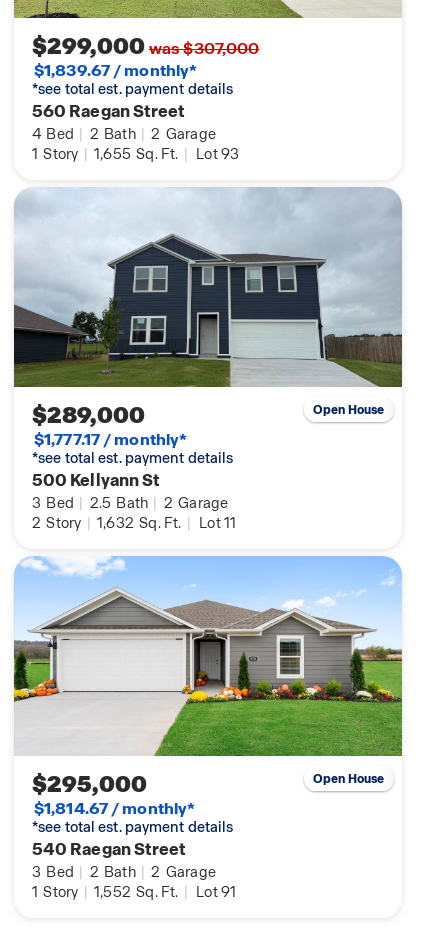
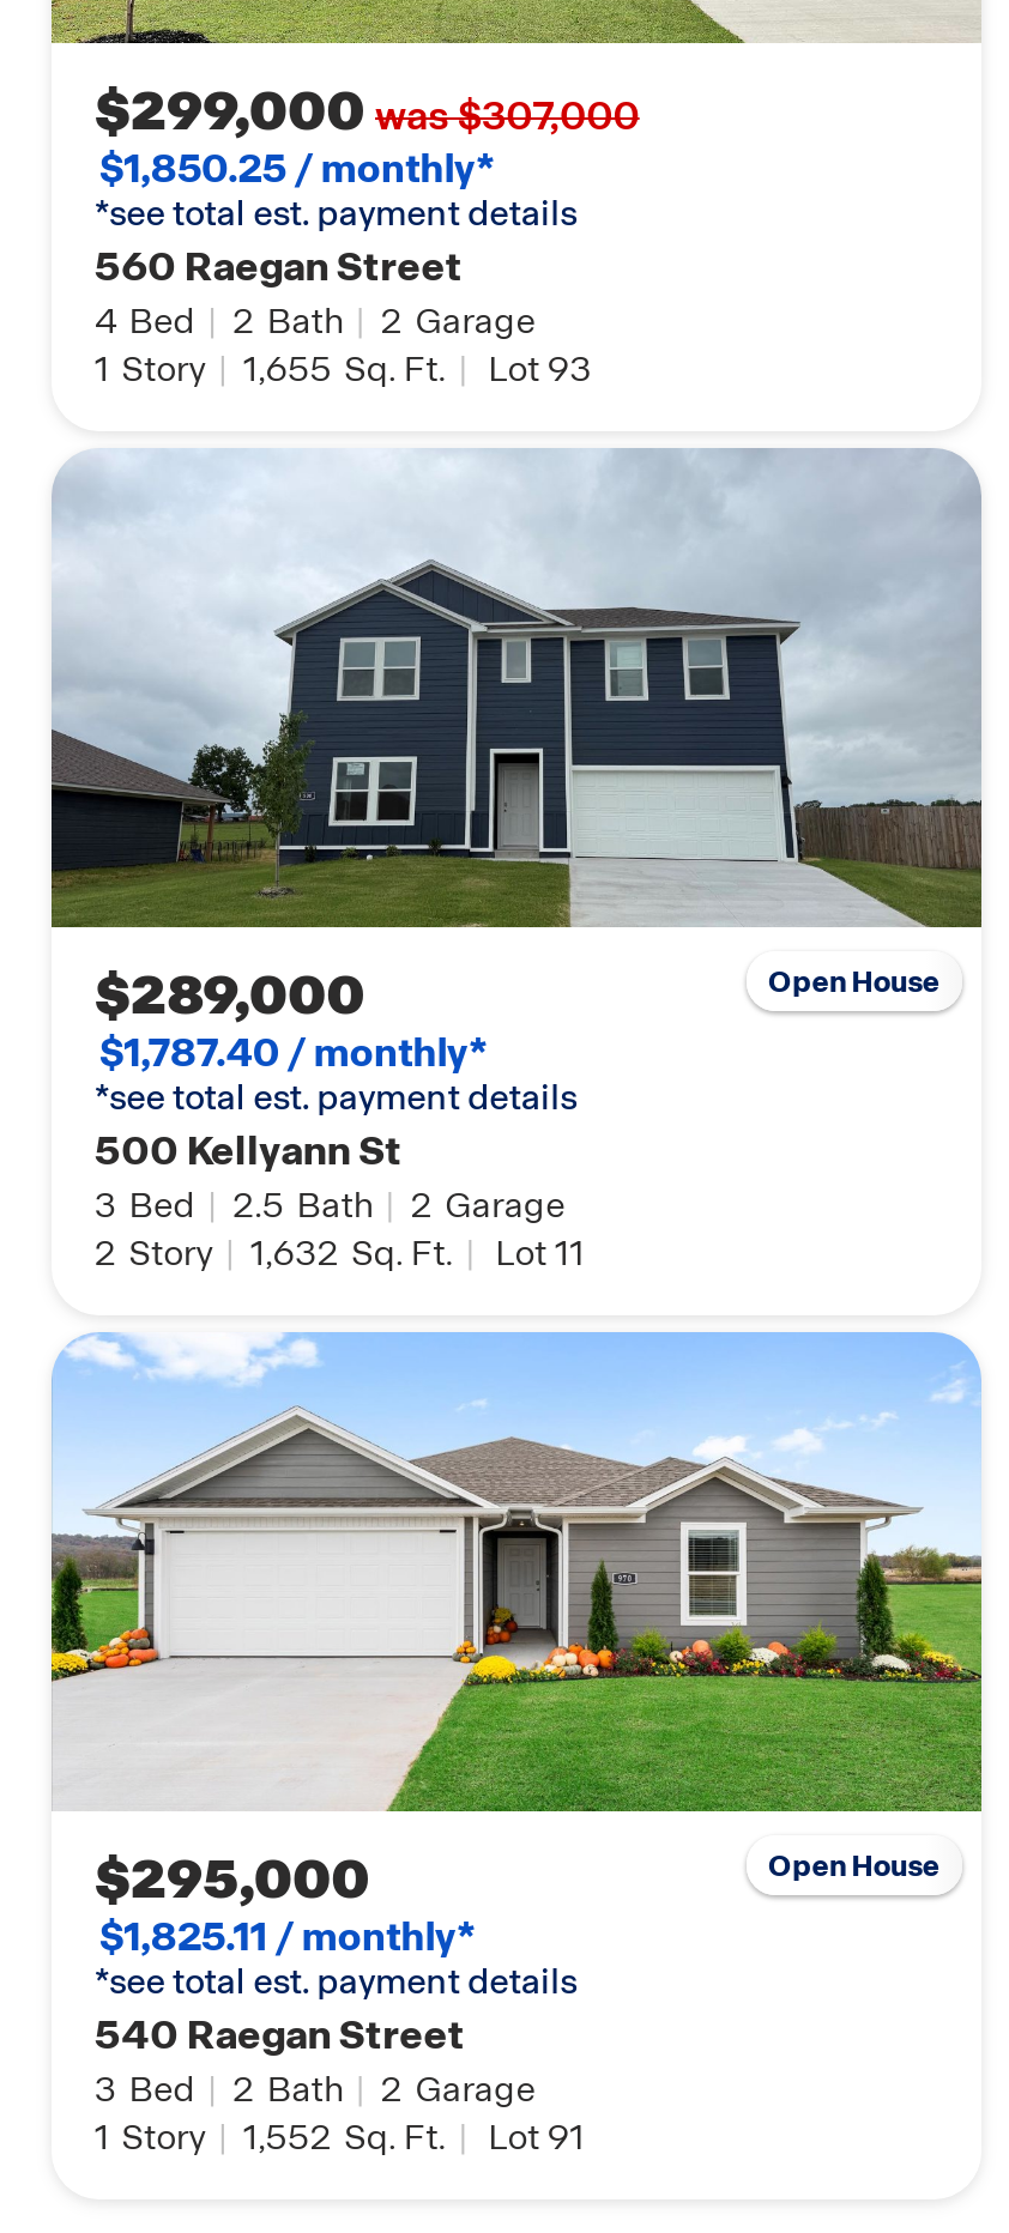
- $1,839.67 / monthly*
+ $1,850.25 / monthly*

- $1,777.17 / monthly*
+ $1,787.40 / monthly*

- $1,814.67 / monthly*
+ $1,825.11 / monthly*
